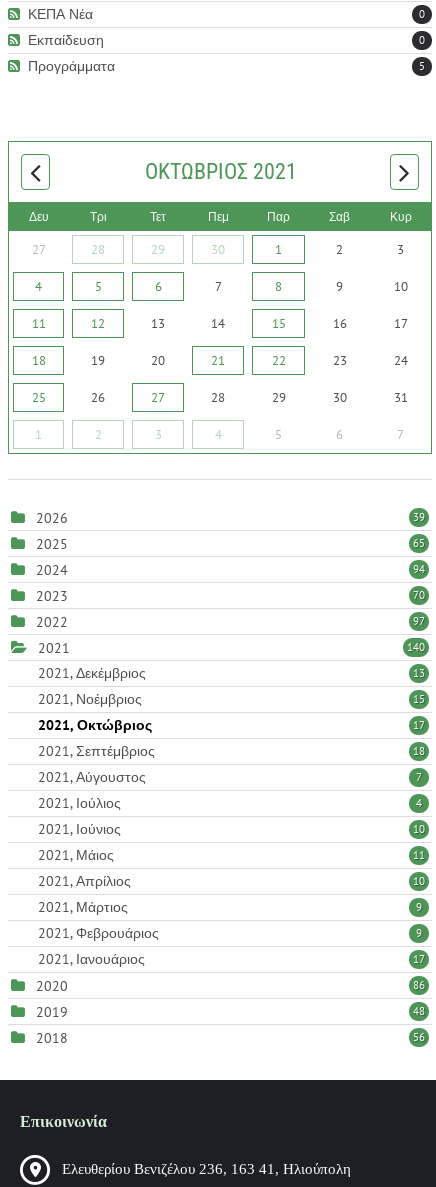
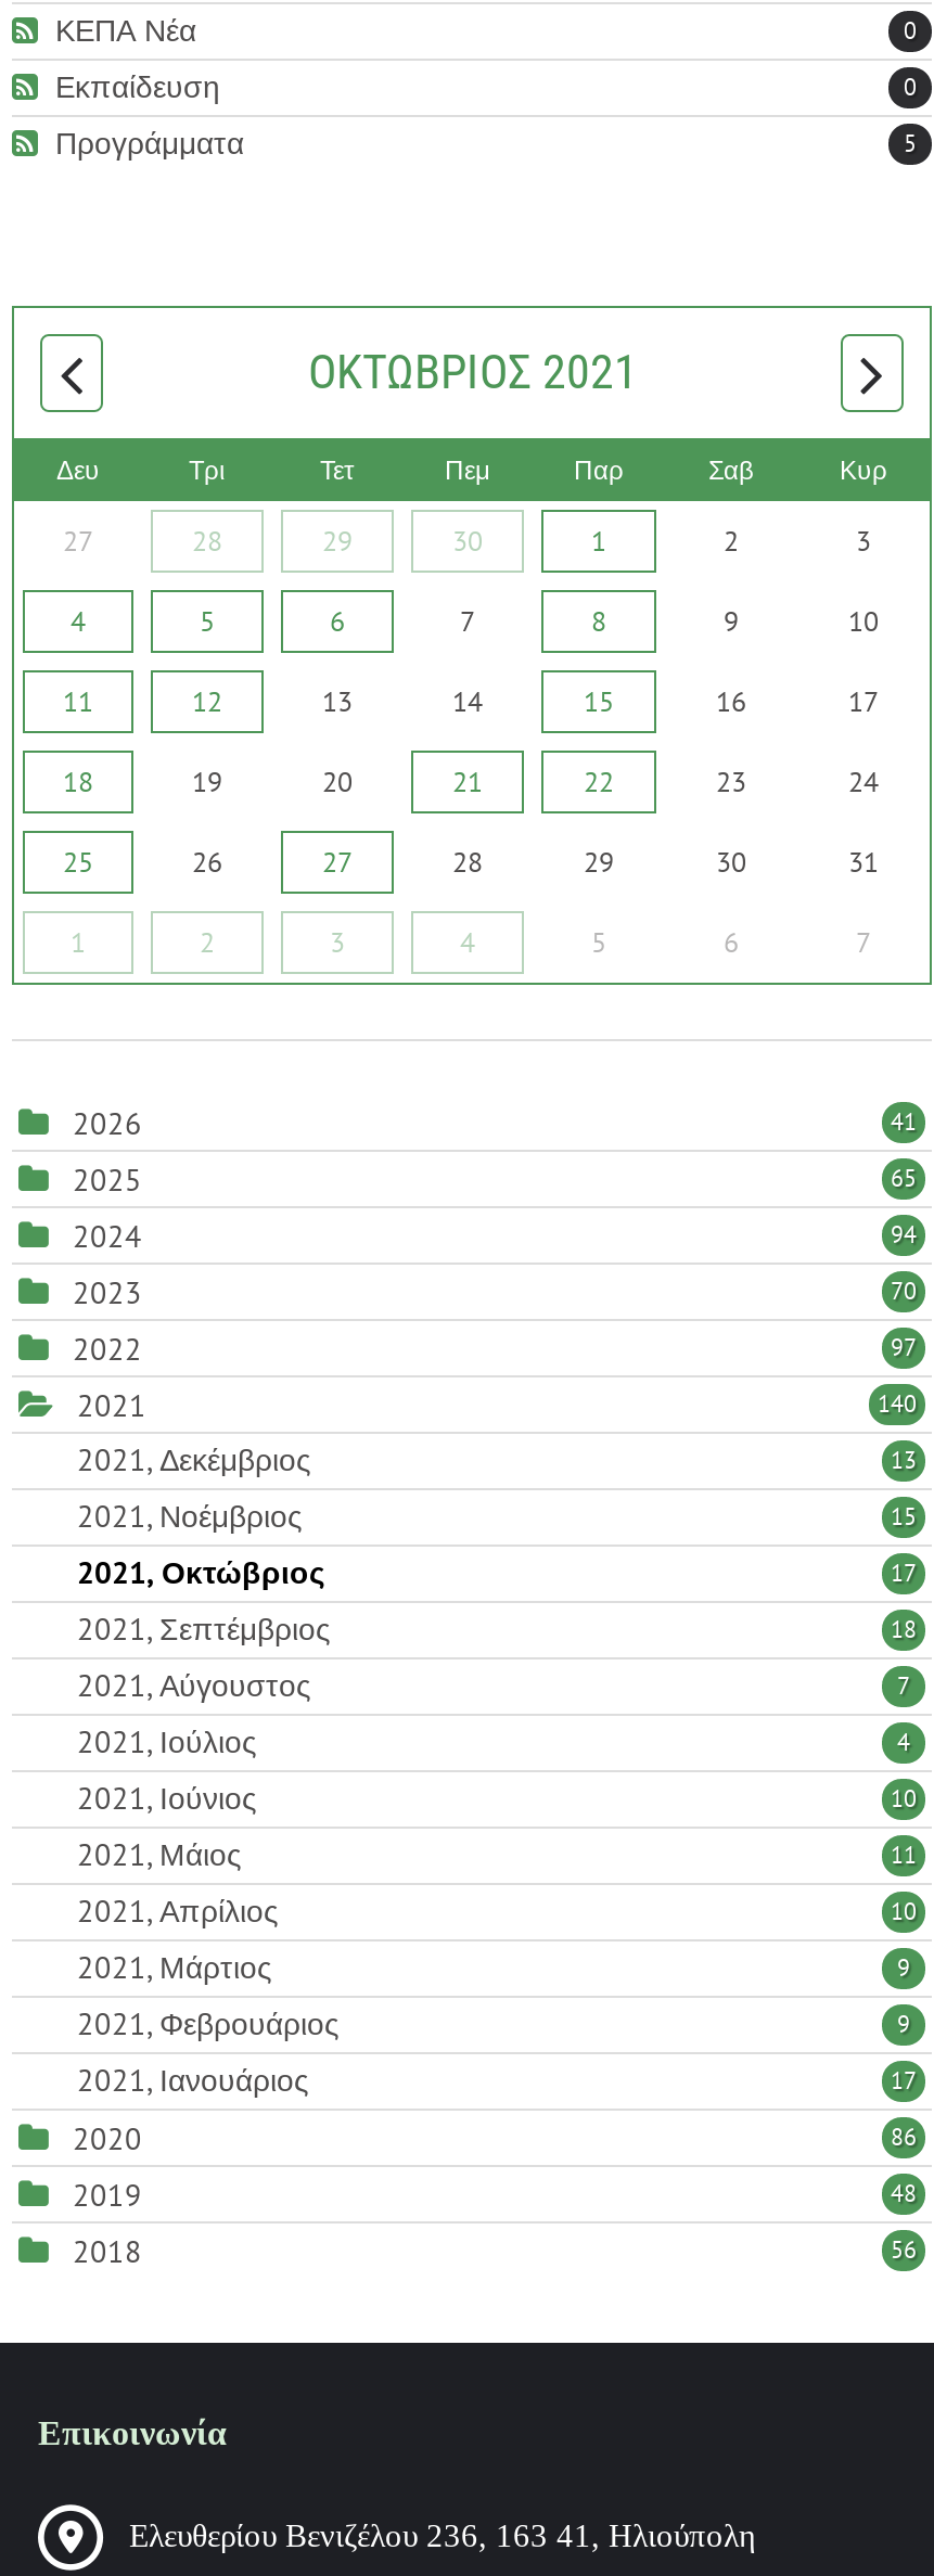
- 39
+ 41
